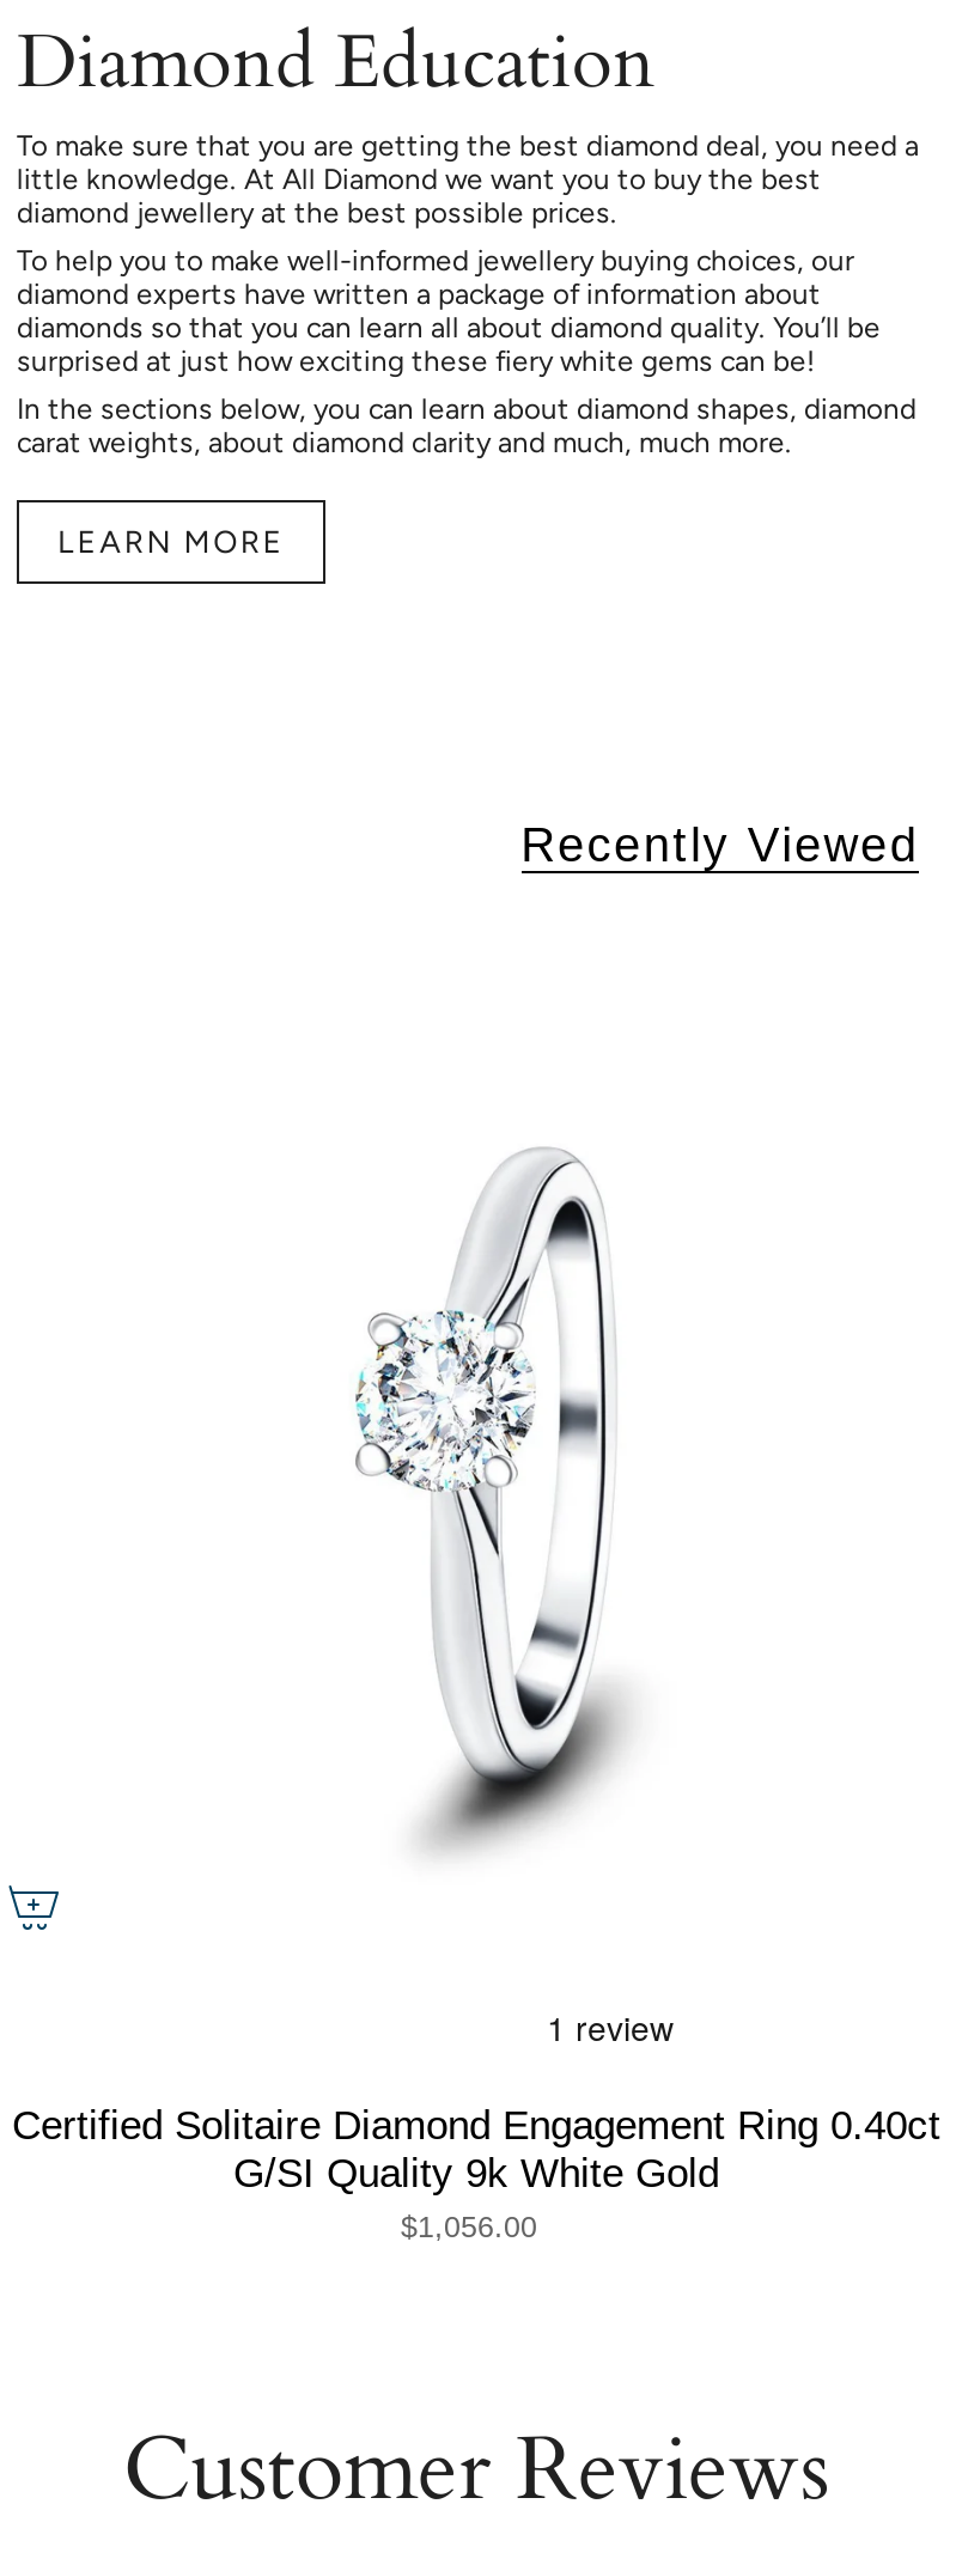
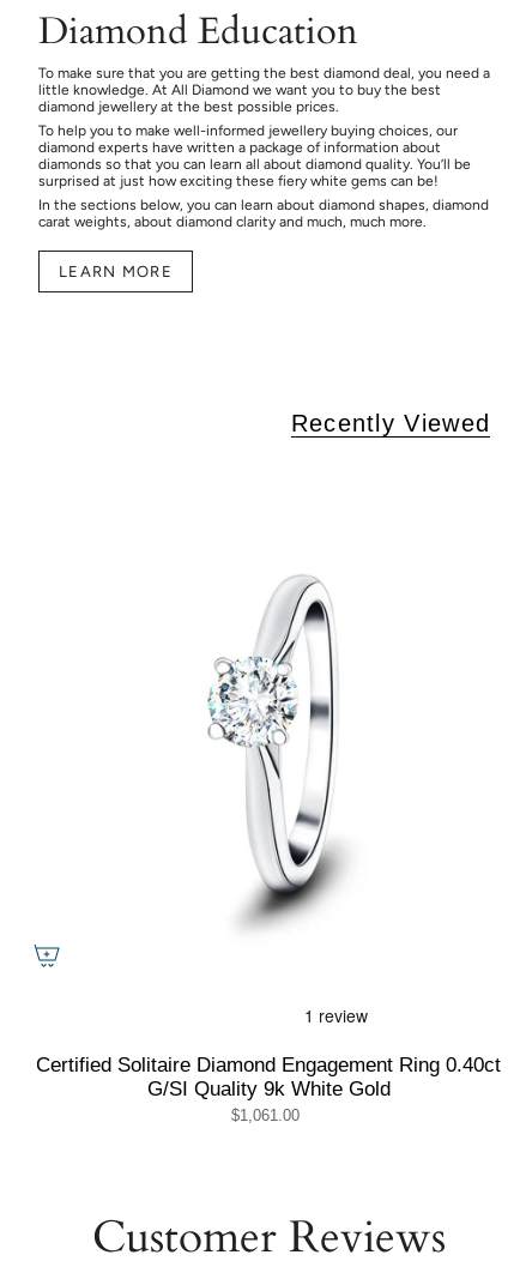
- $1,056.00
+ $1,061.00
